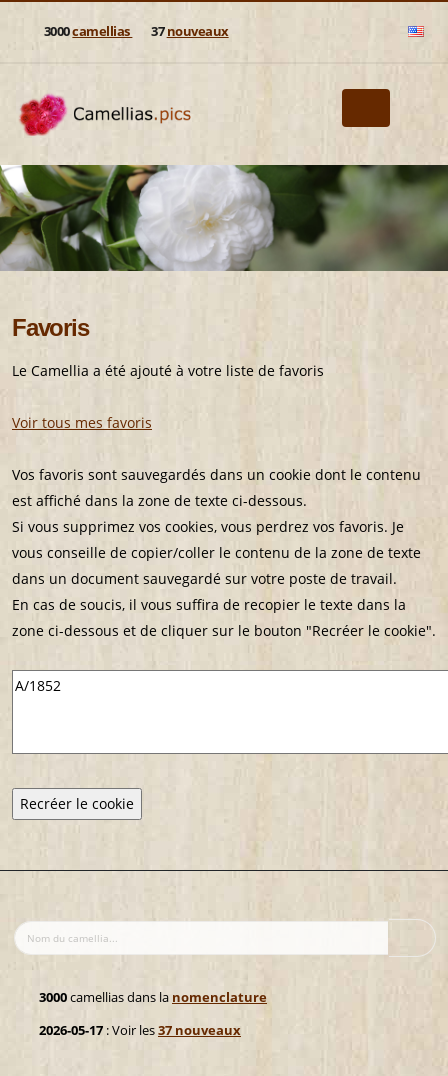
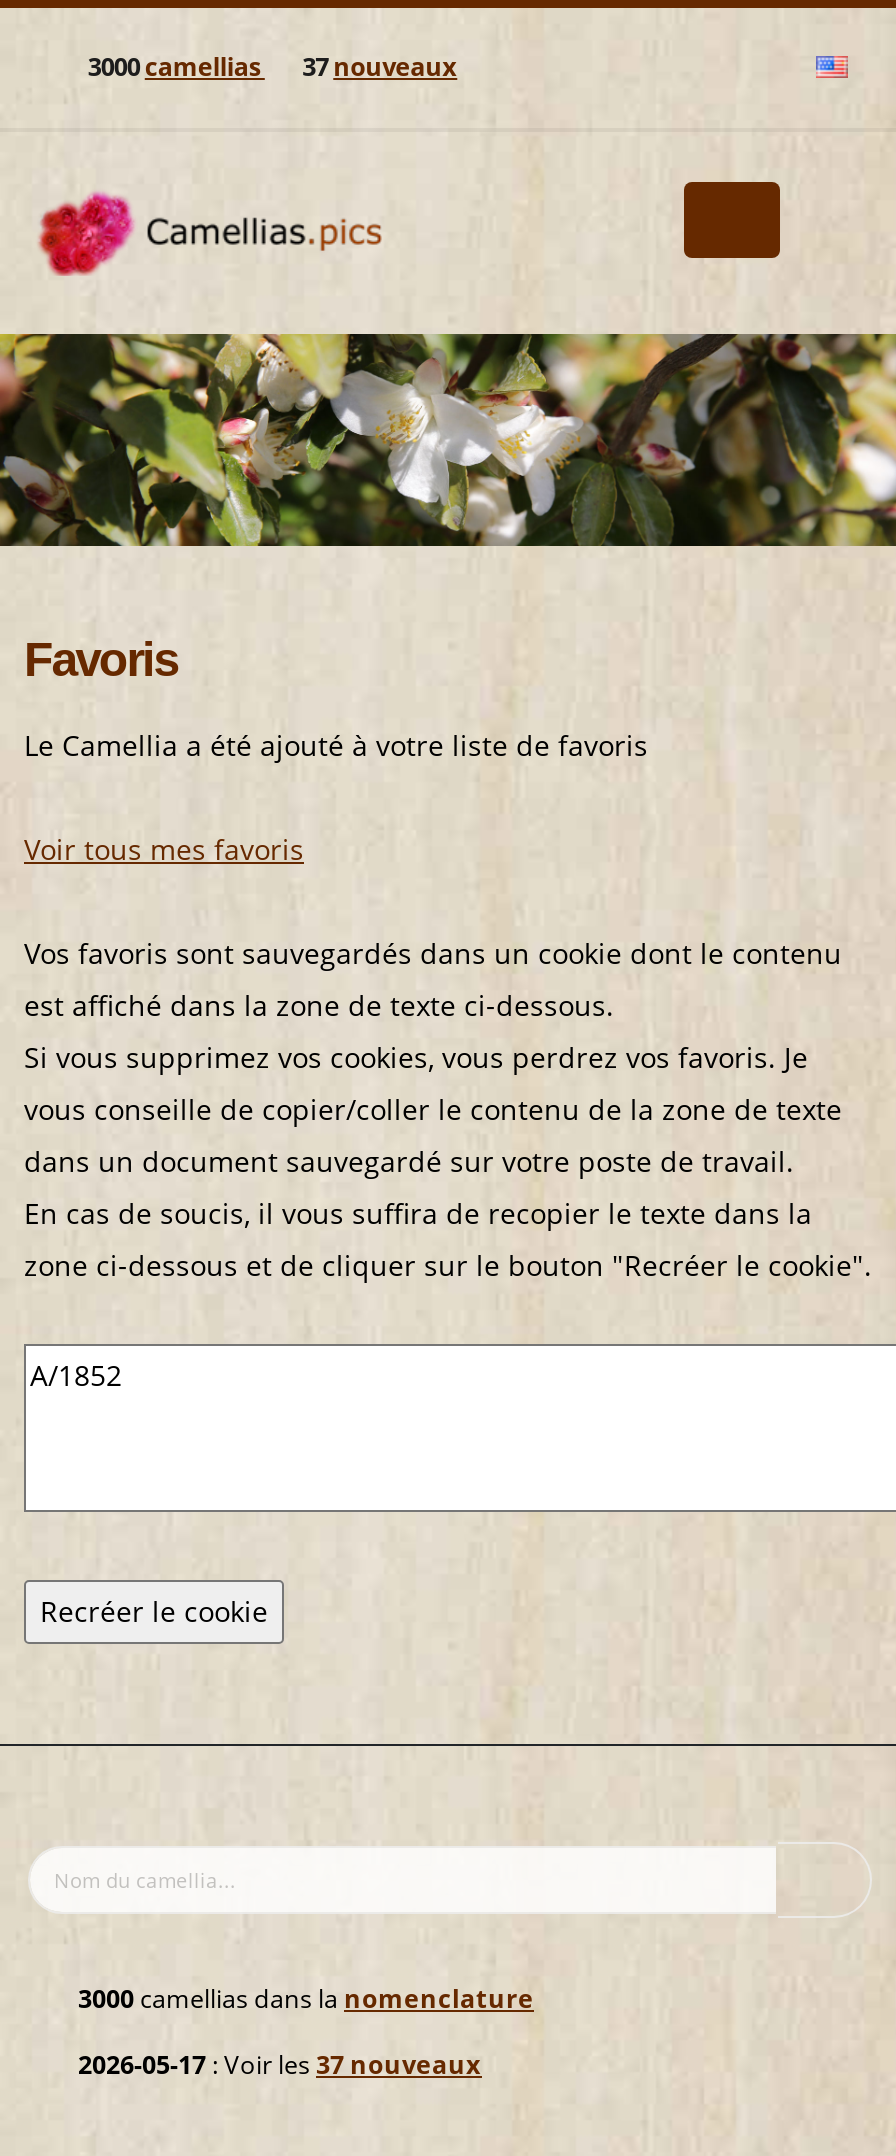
- [image]
+ [image]
